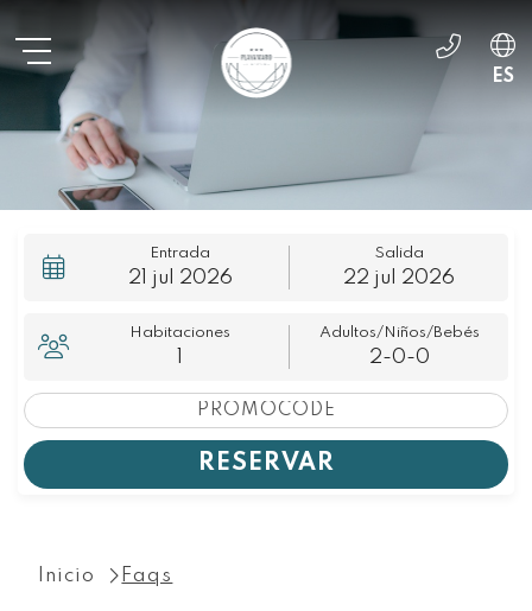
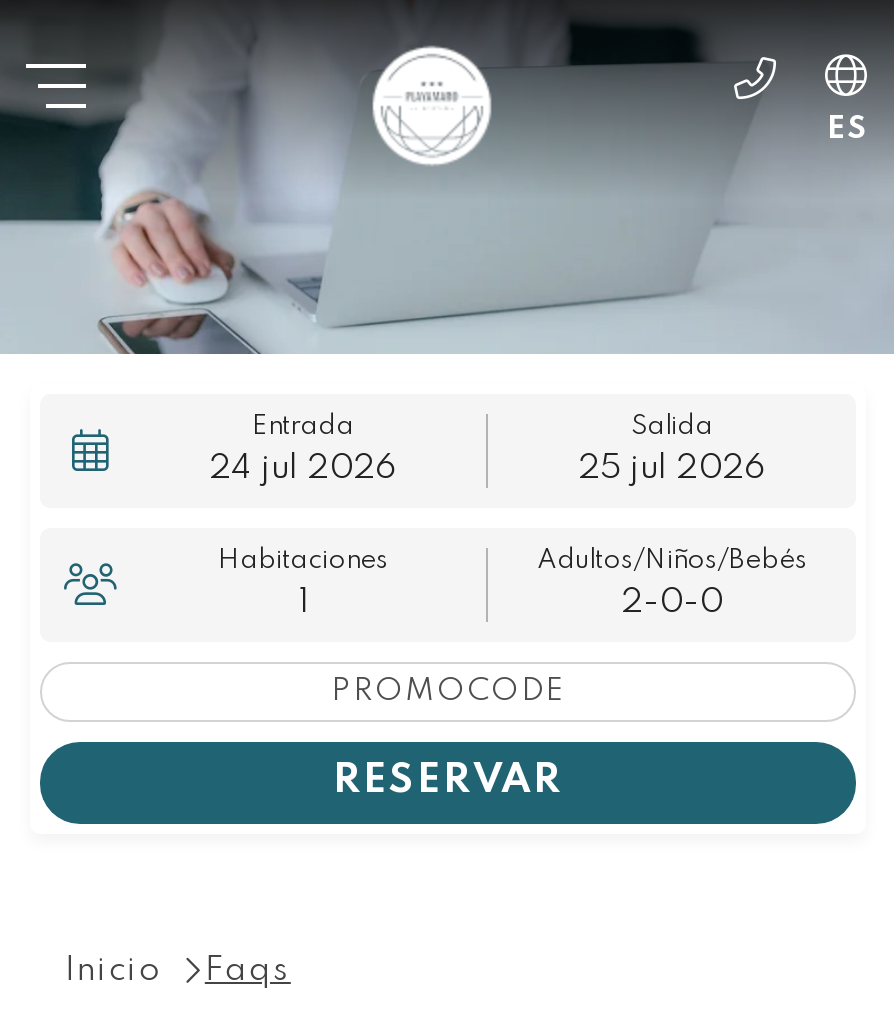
- 21 jul 2026
+ 24 jul 2026

- 22 jul 2026
+ 25 jul 2026
